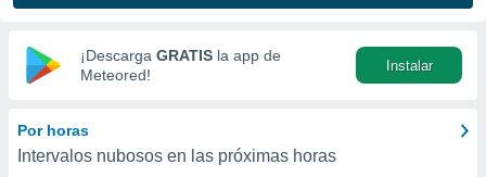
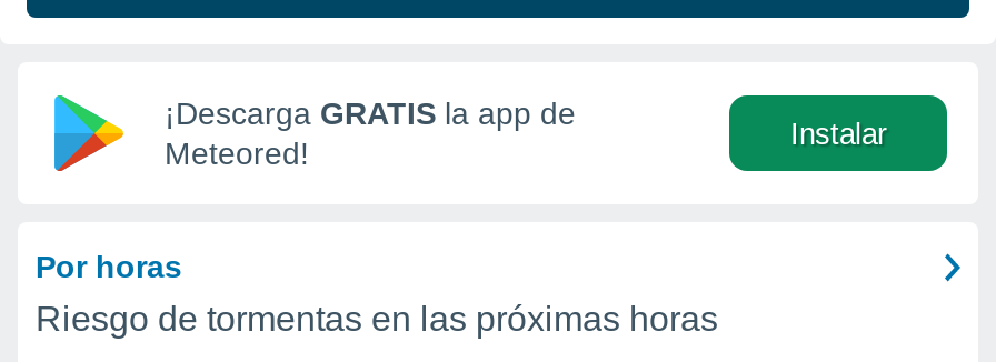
- Intervalos nubosos en las próximas horas
+ Riesgo de tormentas en las próximas horas
